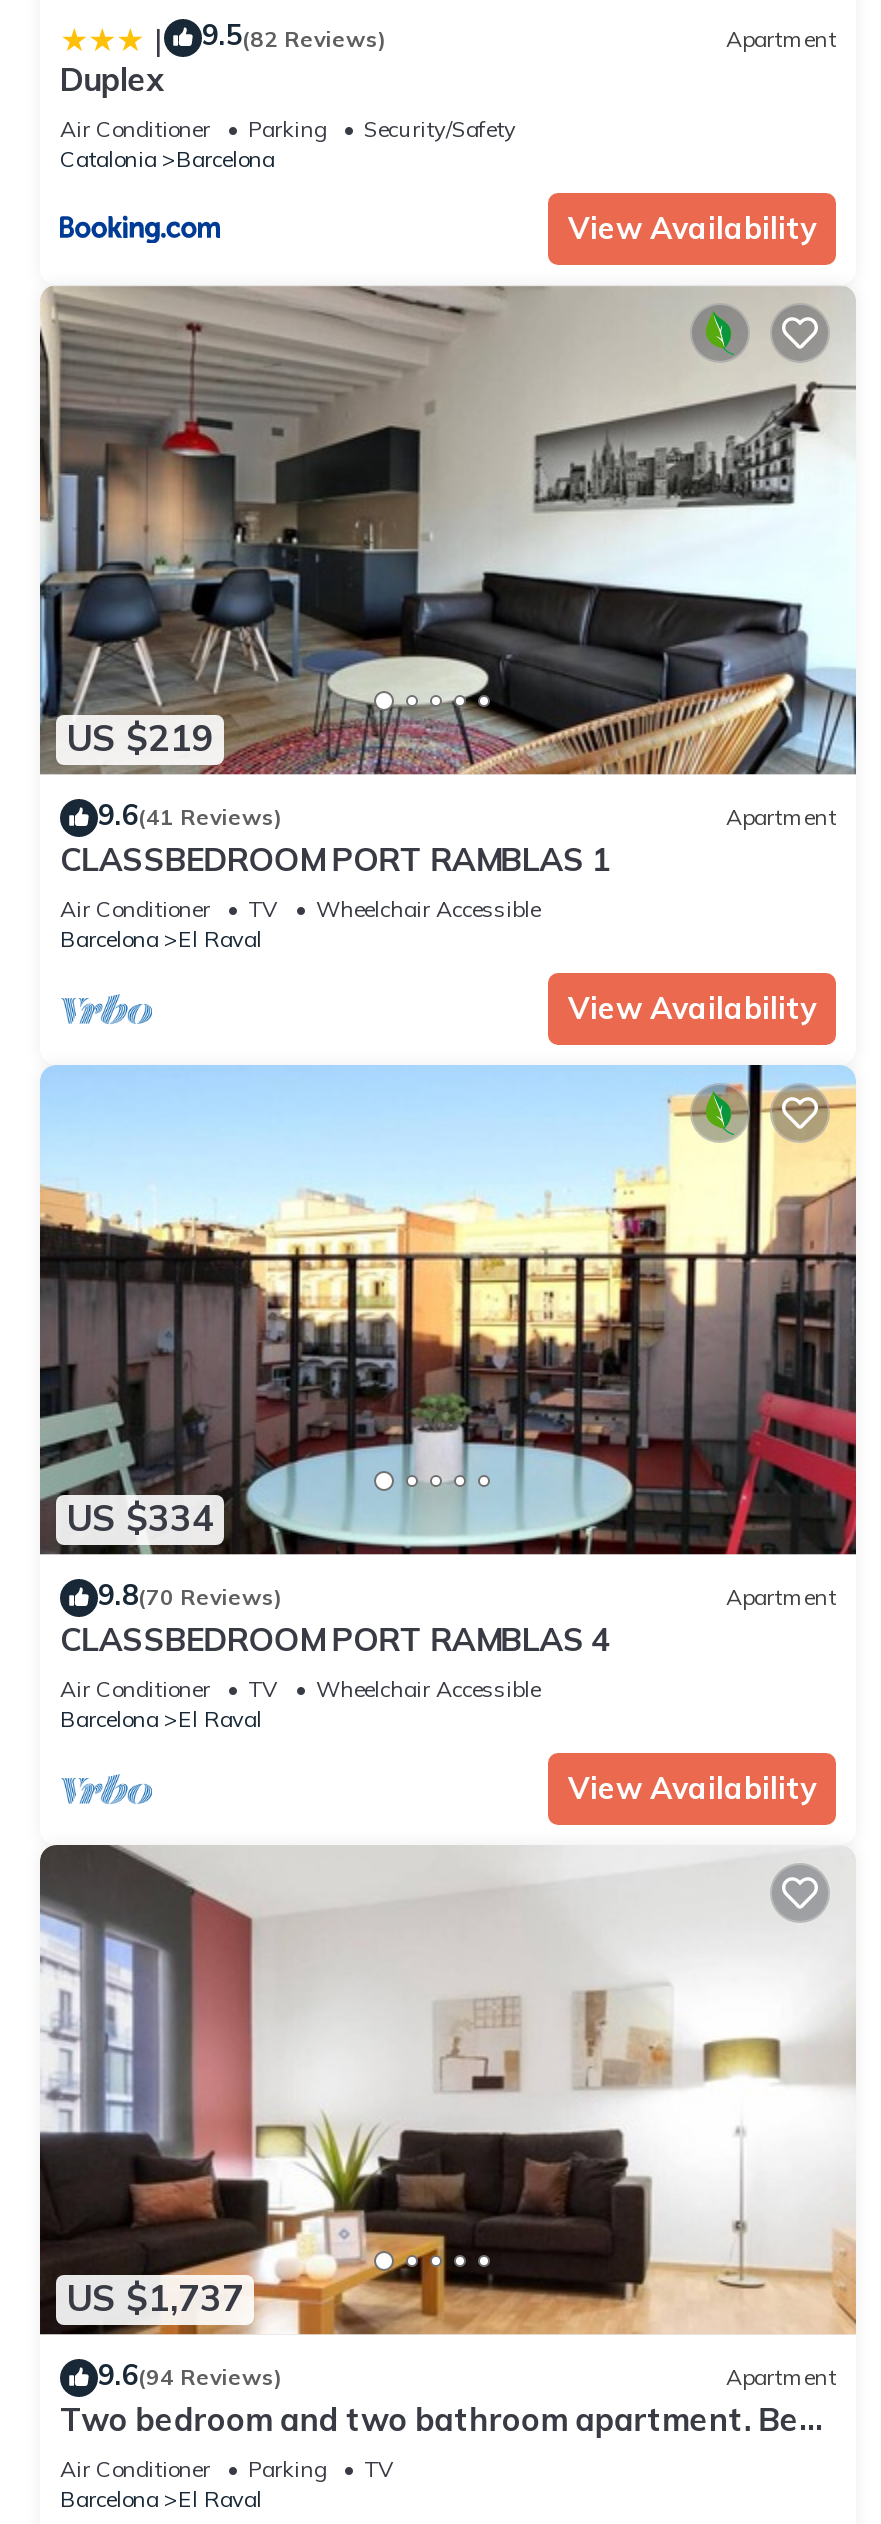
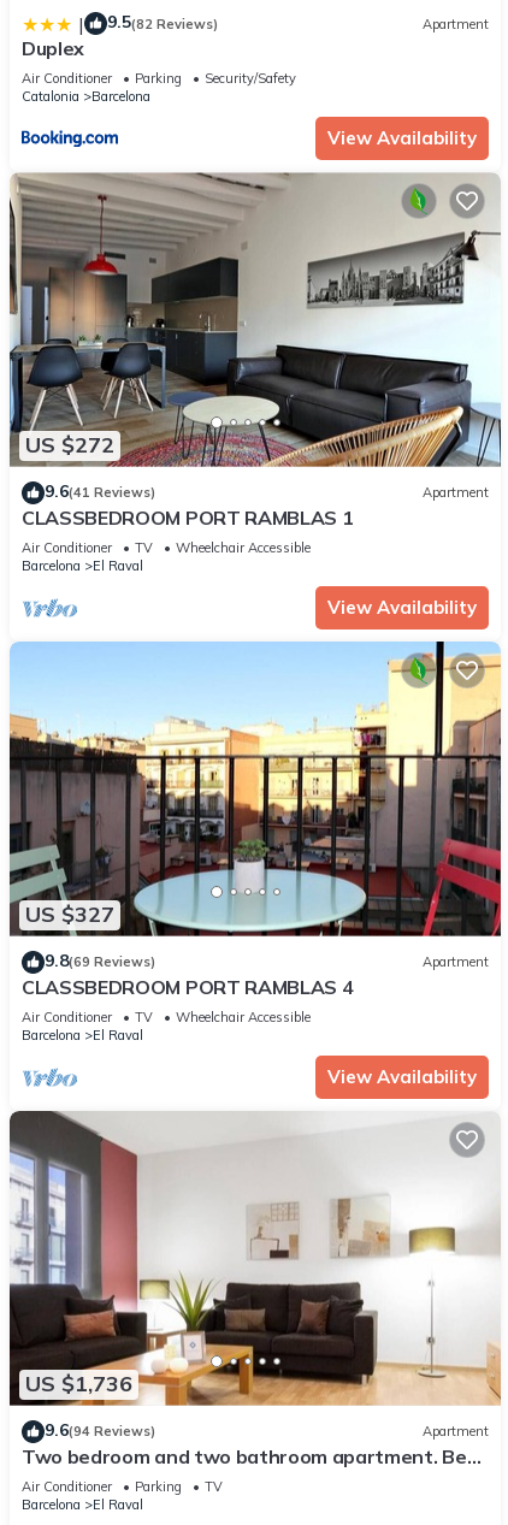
- US $219
+ US $272

- US $334
+ US $327

- 9.8(70 Reviews)
+ 9.8(69 Reviews)

- US $1,737
+ US $1,736
